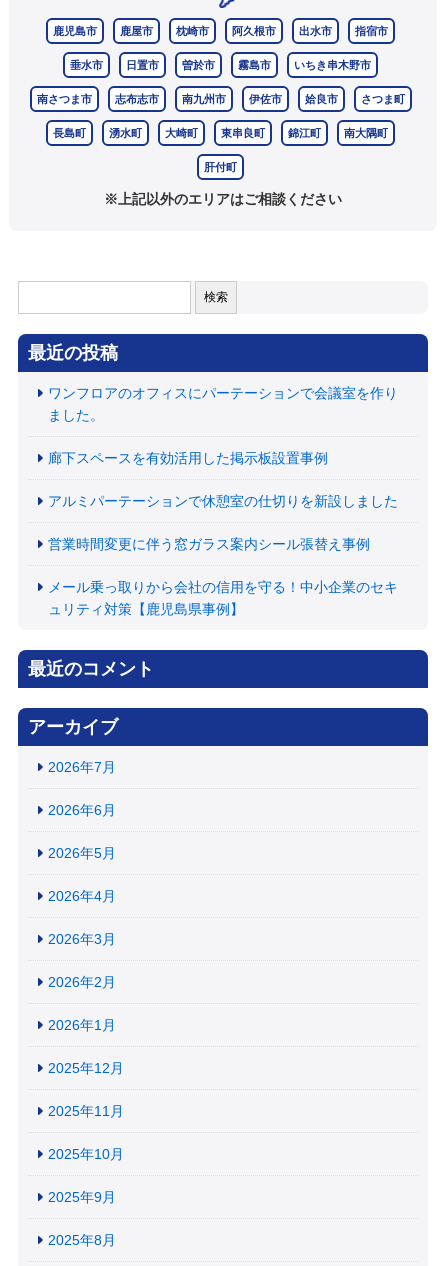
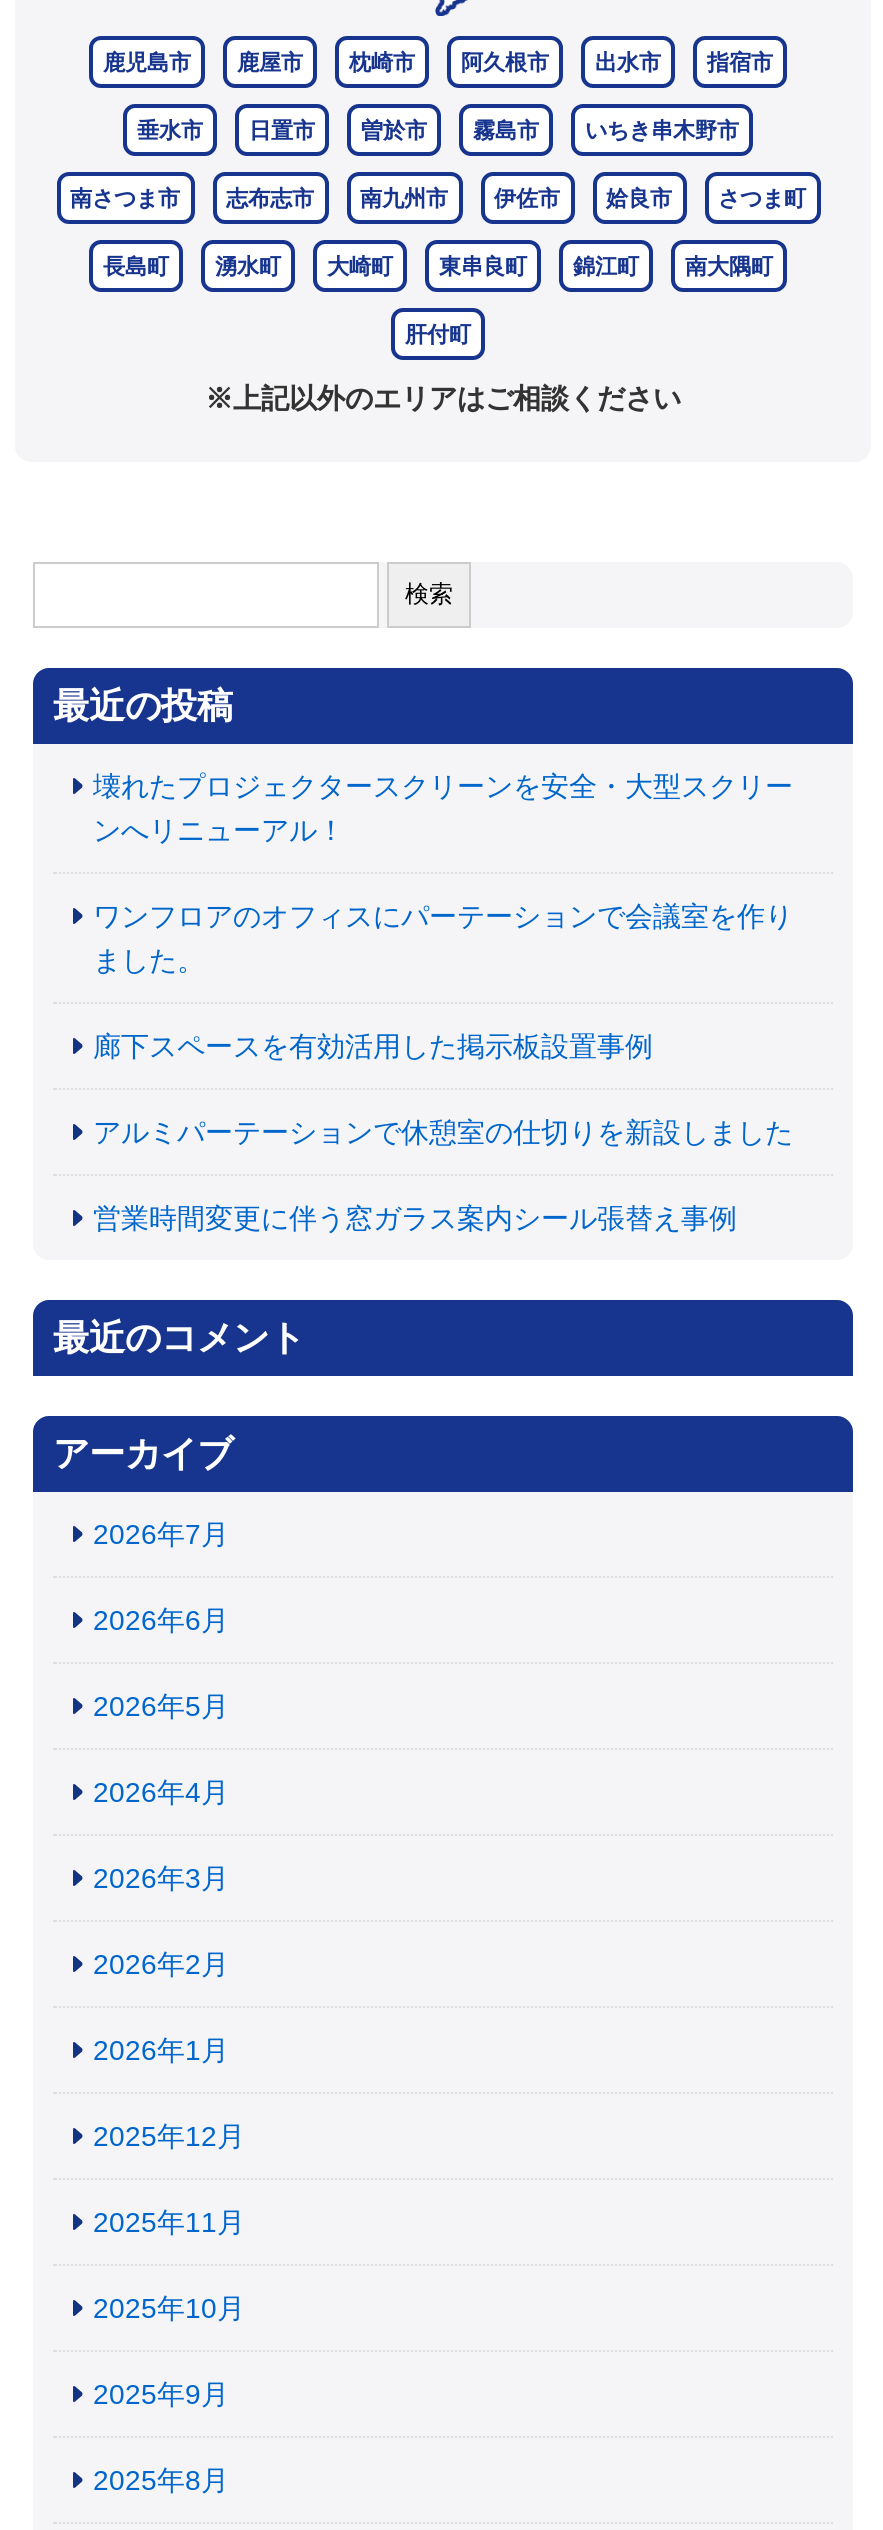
+ 壊れたプロジェクタースクリーンを安全・大型スクリー
+ ンへリニューアル！

moved down: ワンフロアのオフィスにパーテーションで会議室を作り | ました。 | 廊下スペースを有効活用した掲示板設置事例 | アルミパーテーションで休憩室の仕切りを新設しました | 営業時間変更に伴う窓ガラス案内シール張替え事例

- メール乗っ取りから会社の信用を守る！中小企業のセキ
- ュリティ対策【鹿児島県事例】
